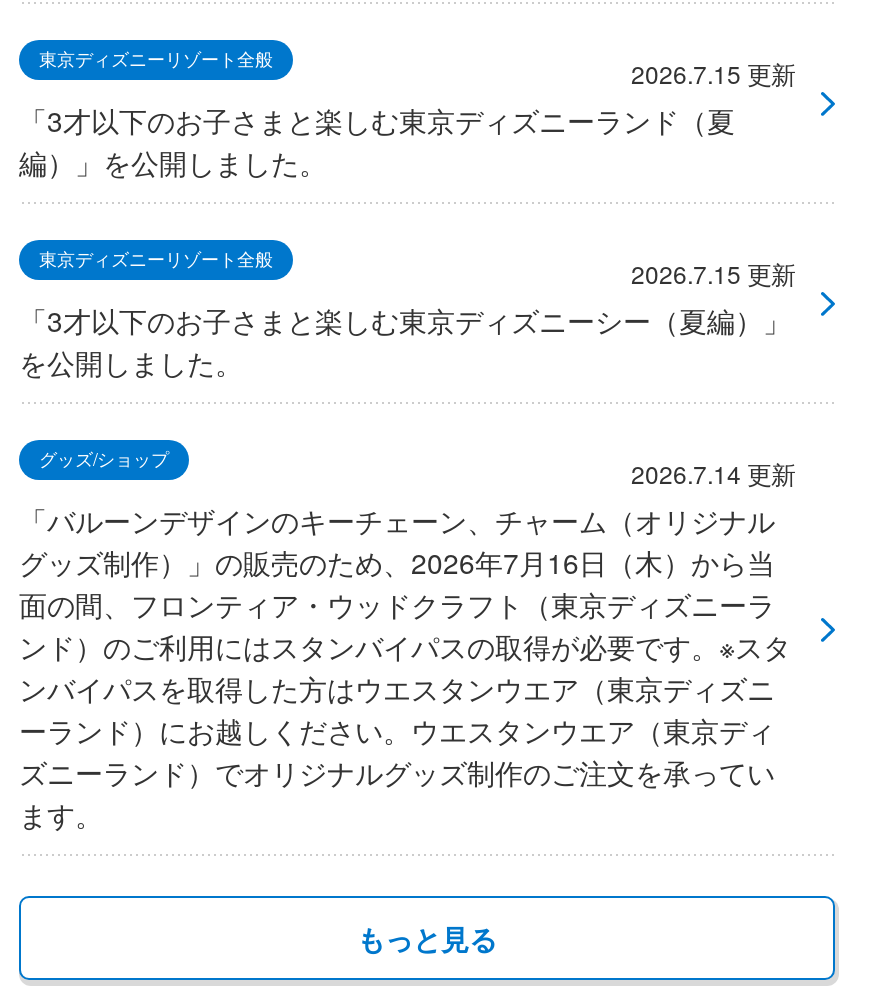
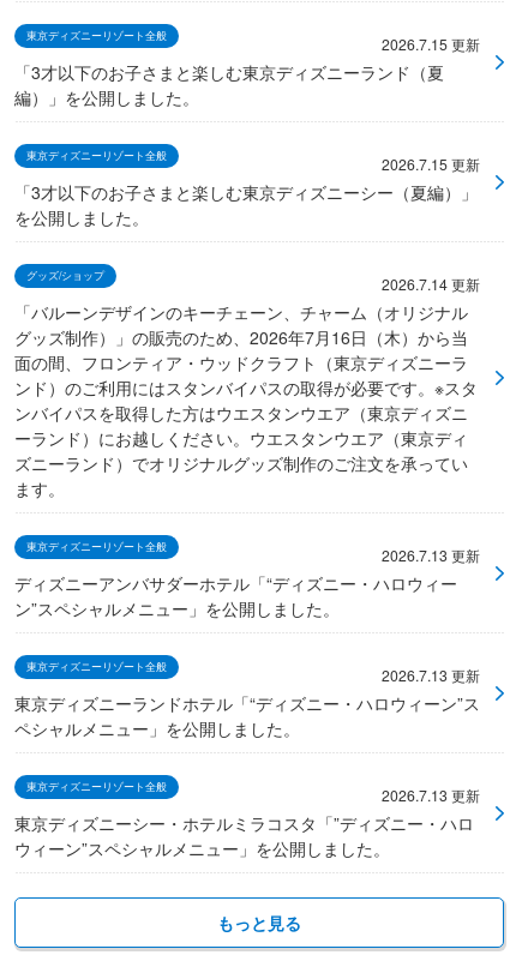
+ 東京ディズニーリゾート全般
+ 2026.7.13 更新
+ ディズニーアンバサダーホテル「“ディズニー・ハロウィー
+ ン”スペシャルメニュー」を公開しました。
+ 東京ディズニーリゾート全般
+ 2026.7.13 更新
+ 東京ディズニーランドホテル「“ディズニー・ハロウィーン”ス
+ ペシャルメニュー」を公開しました。
+ 東京ディズニーリゾート全般
+ 2026.7.13 更新
+ 東京ディズニーシー・ホテルミラコスタ「”ディズニー・ハロ
+ ウィーン”スペシャルメニュー」を公開しました。
